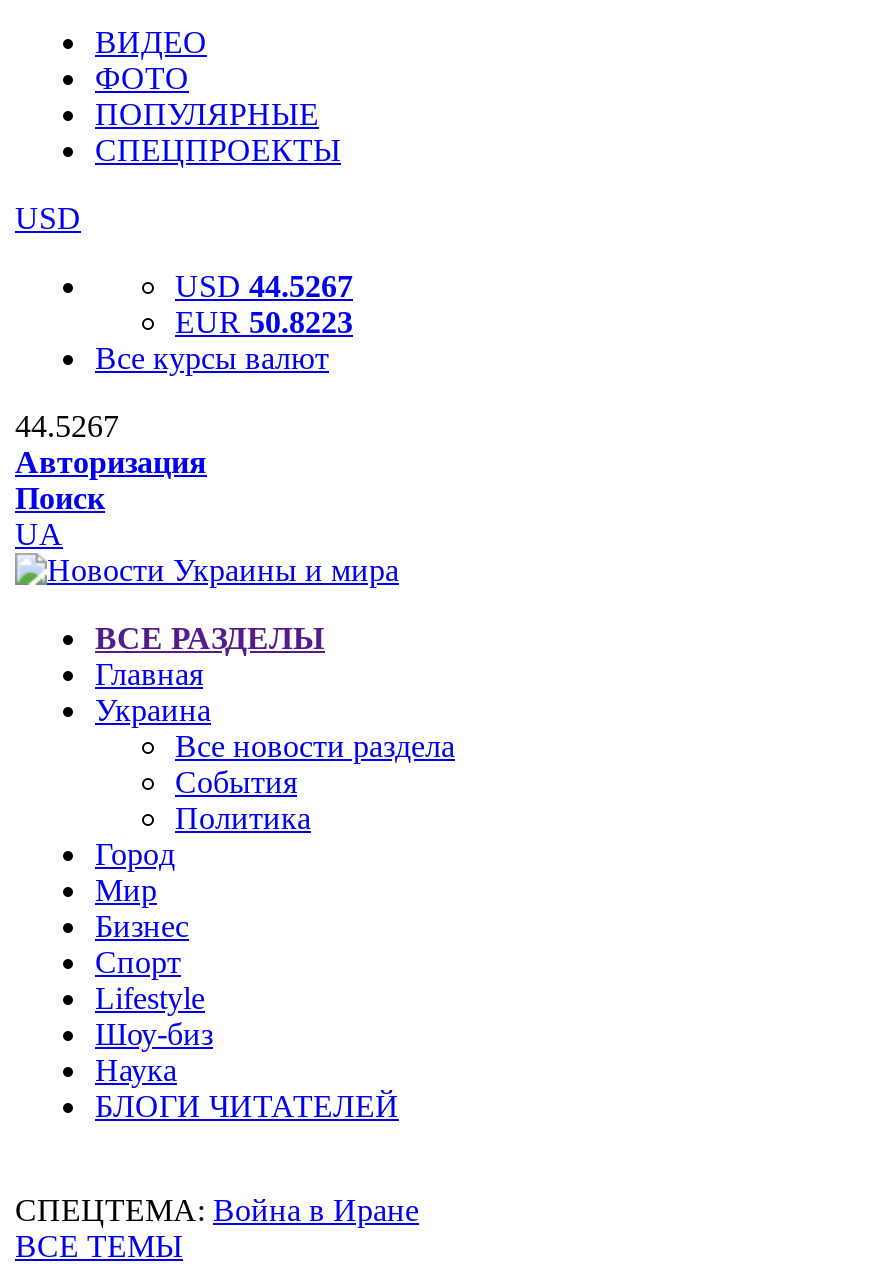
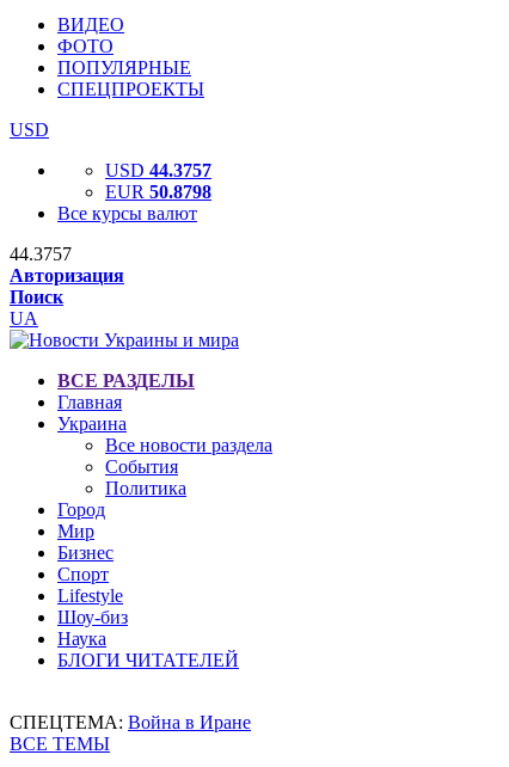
- USD 44.5267
+ USD 44.3757

- EUR 50.8223
+ EUR 50.8798

- 44.5267
+ 44.3757
